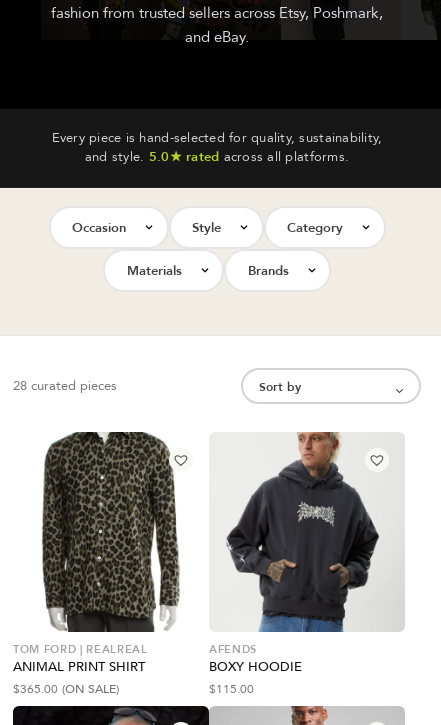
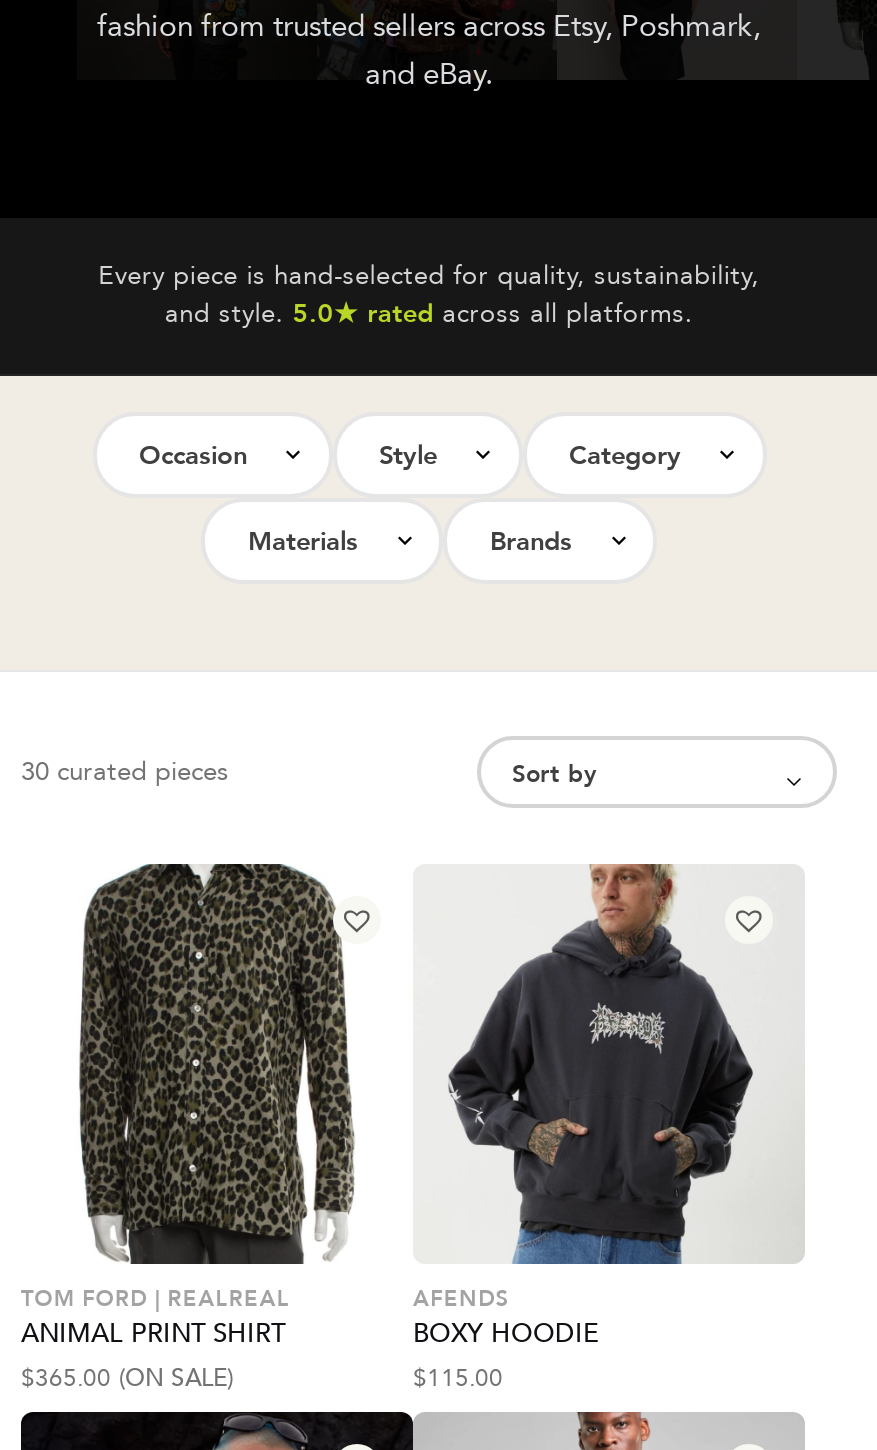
- 28 curated pieces
+ 30 curated pieces
